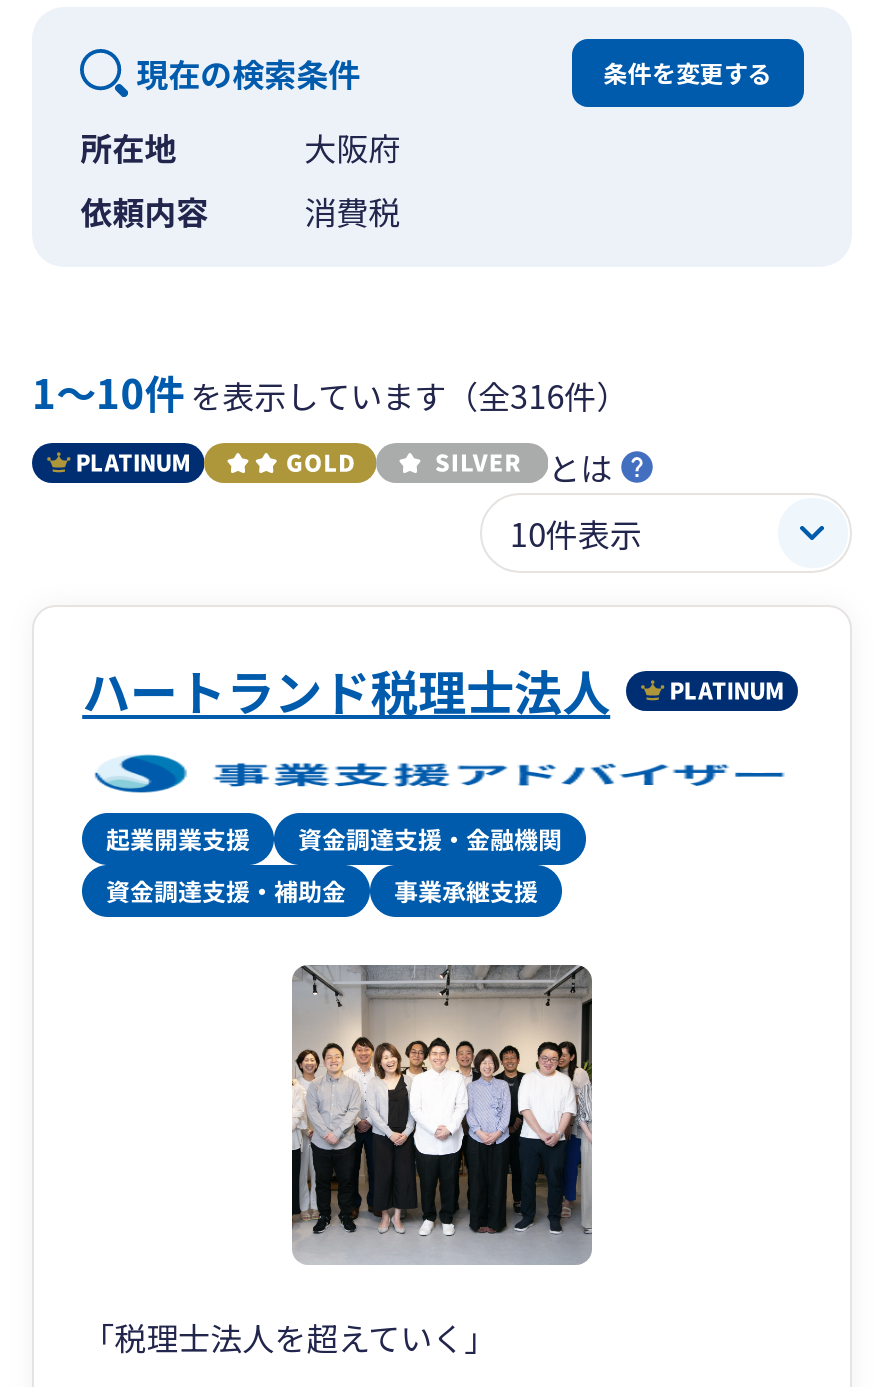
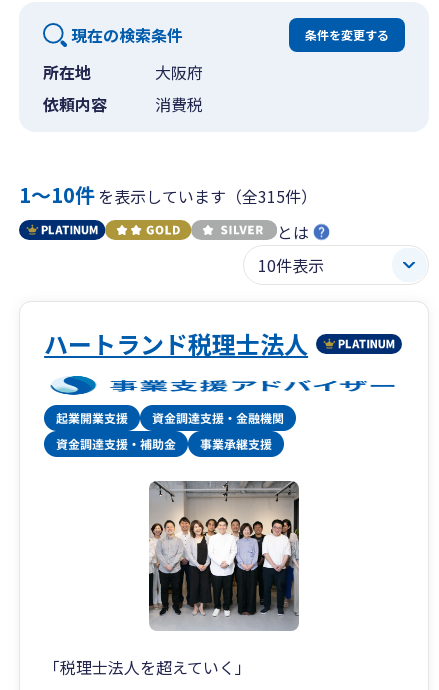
- 1〜10件 を表示しています（全316件）
+ 1〜10件 を表示しています（全315件）
